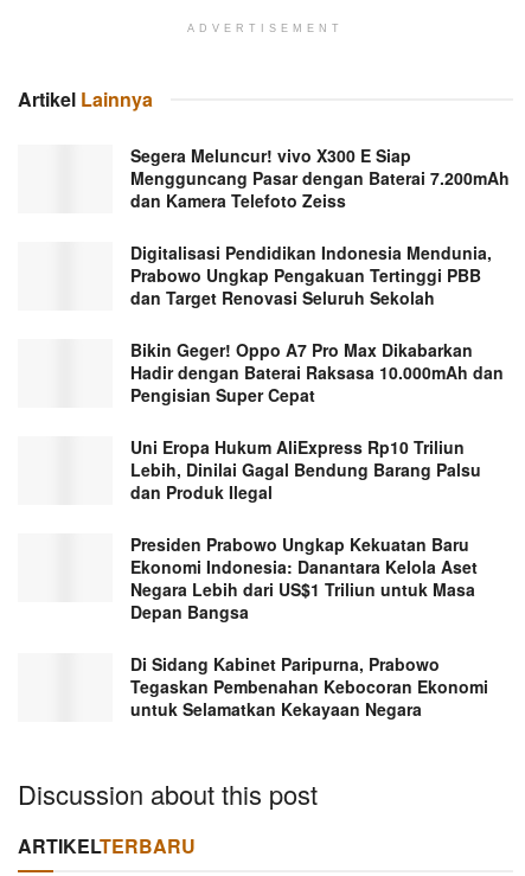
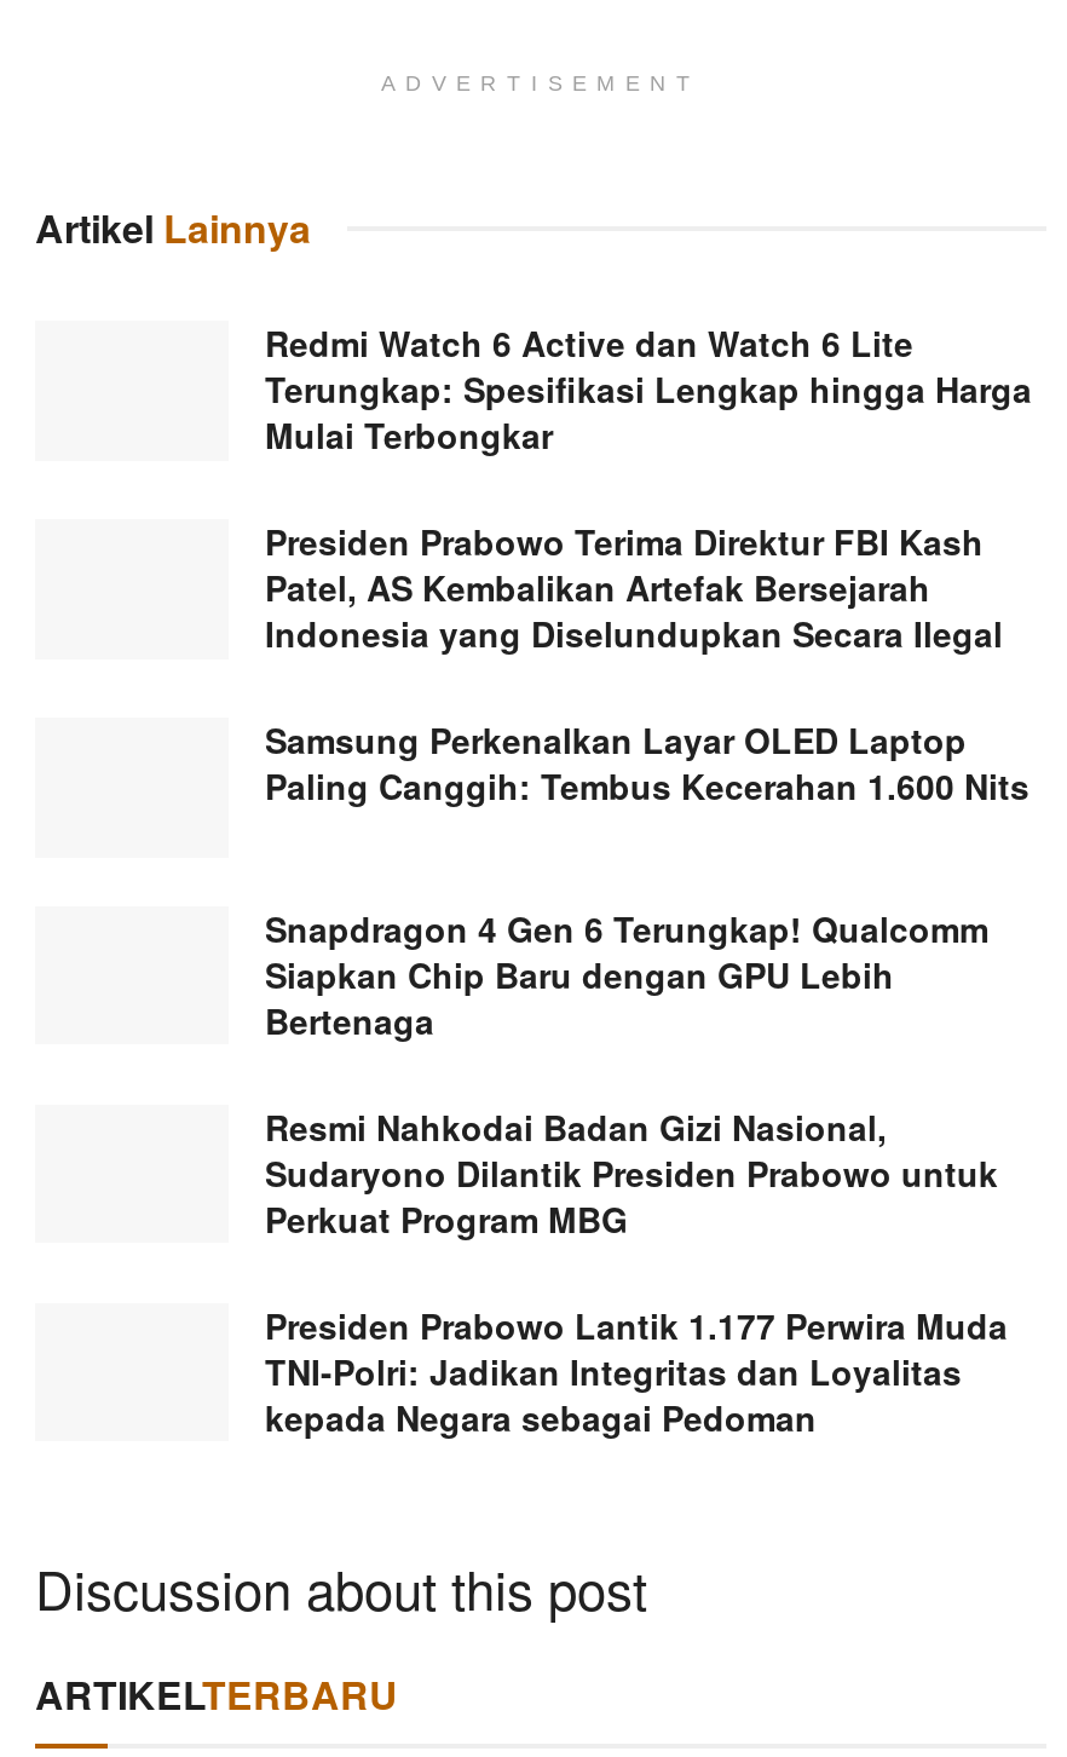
- Segera Meluncur! vivo X300 E Siap
- Mengguncang Pasar dengan Baterai 7.200mAh
- dan Kamera Telefoto Zeiss
+ Redmi Watch 6 Active dan Watch 6 Lite
+ Terungkap: Spesifikasi Lengkap hingga Harga
+ Mulai Terbongkar

- Digitalisasi Pendidikan Indonesia Mendunia,
- Prabowo Ungkap Pengakuan Tertinggi PBB
- dan Target Renovasi Seluruh Sekolah
+ Presiden Prabowo Terima Direktur FBI Kash
+ Patel, AS Kembalikan Artefak Bersejarah
+ Indonesia yang Diselundupkan Secara Ilegal

- Bikin Geger! Oppo A7 Pro Max Dikabarkan
- Hadir dengan Baterai Raksasa 10.000mAh dan
- Pengisian Super Cepat
+ Samsung Perkenalkan Layar OLED Laptop
+ Paling Canggih: Tembus Kecerahan 1.600 Nits

- Uni Eropa Hukum AliExpress Rp10 Triliun
- Lebih, Dinilai Gagal Bendung Barang Palsu
- dan Produk Ilegal
+ Snapdragon 4 Gen 6 Terungkap! Qualcomm
+ Siapkan Chip Baru dengan GPU Lebih
+ Bertenaga

- Presiden Prabowo Ungkap Kekuatan Baru
- Ekonomi Indonesia: Danantara Kelola Aset
- Negara Lebih dari US$1 Triliun untuk Masa
- Depan Bangsa
+ Resmi Nahkodai Badan Gizi Nasional,
+ Sudaryono Dilantik Presiden Prabowo untuk
+ Perkuat Program MBG

- Di Sidang Kabinet Paripurna, Prabowo
- Tegaskan Pembenahan Kebocoran Ekonomi
- untuk Selamatkan Kekayaan Negara
+ Presiden Prabowo Lantik 1.177 Perwira Muda
+ TNI-Polri: Jadikan Integritas dan Loyalitas
+ kepada Negara sebagai Pedoman
